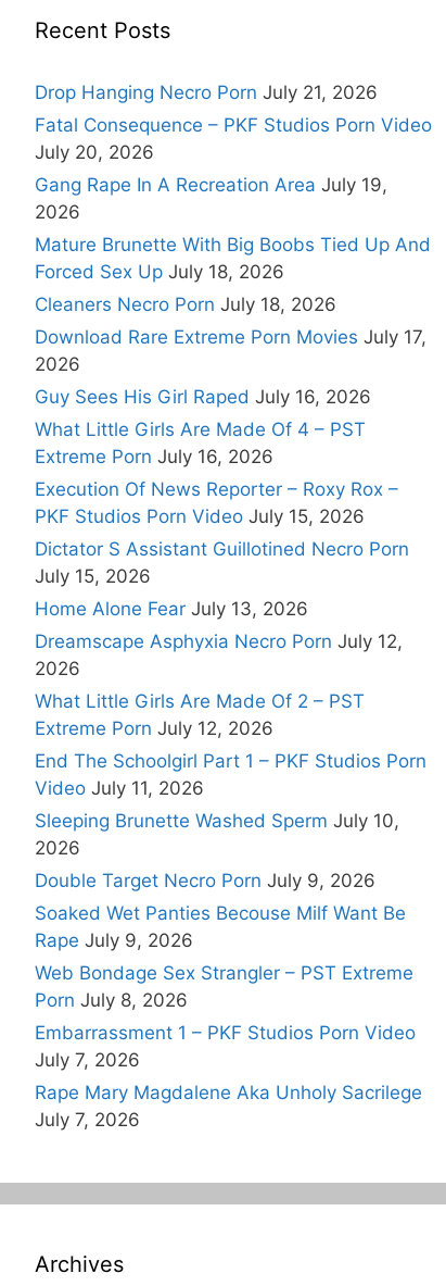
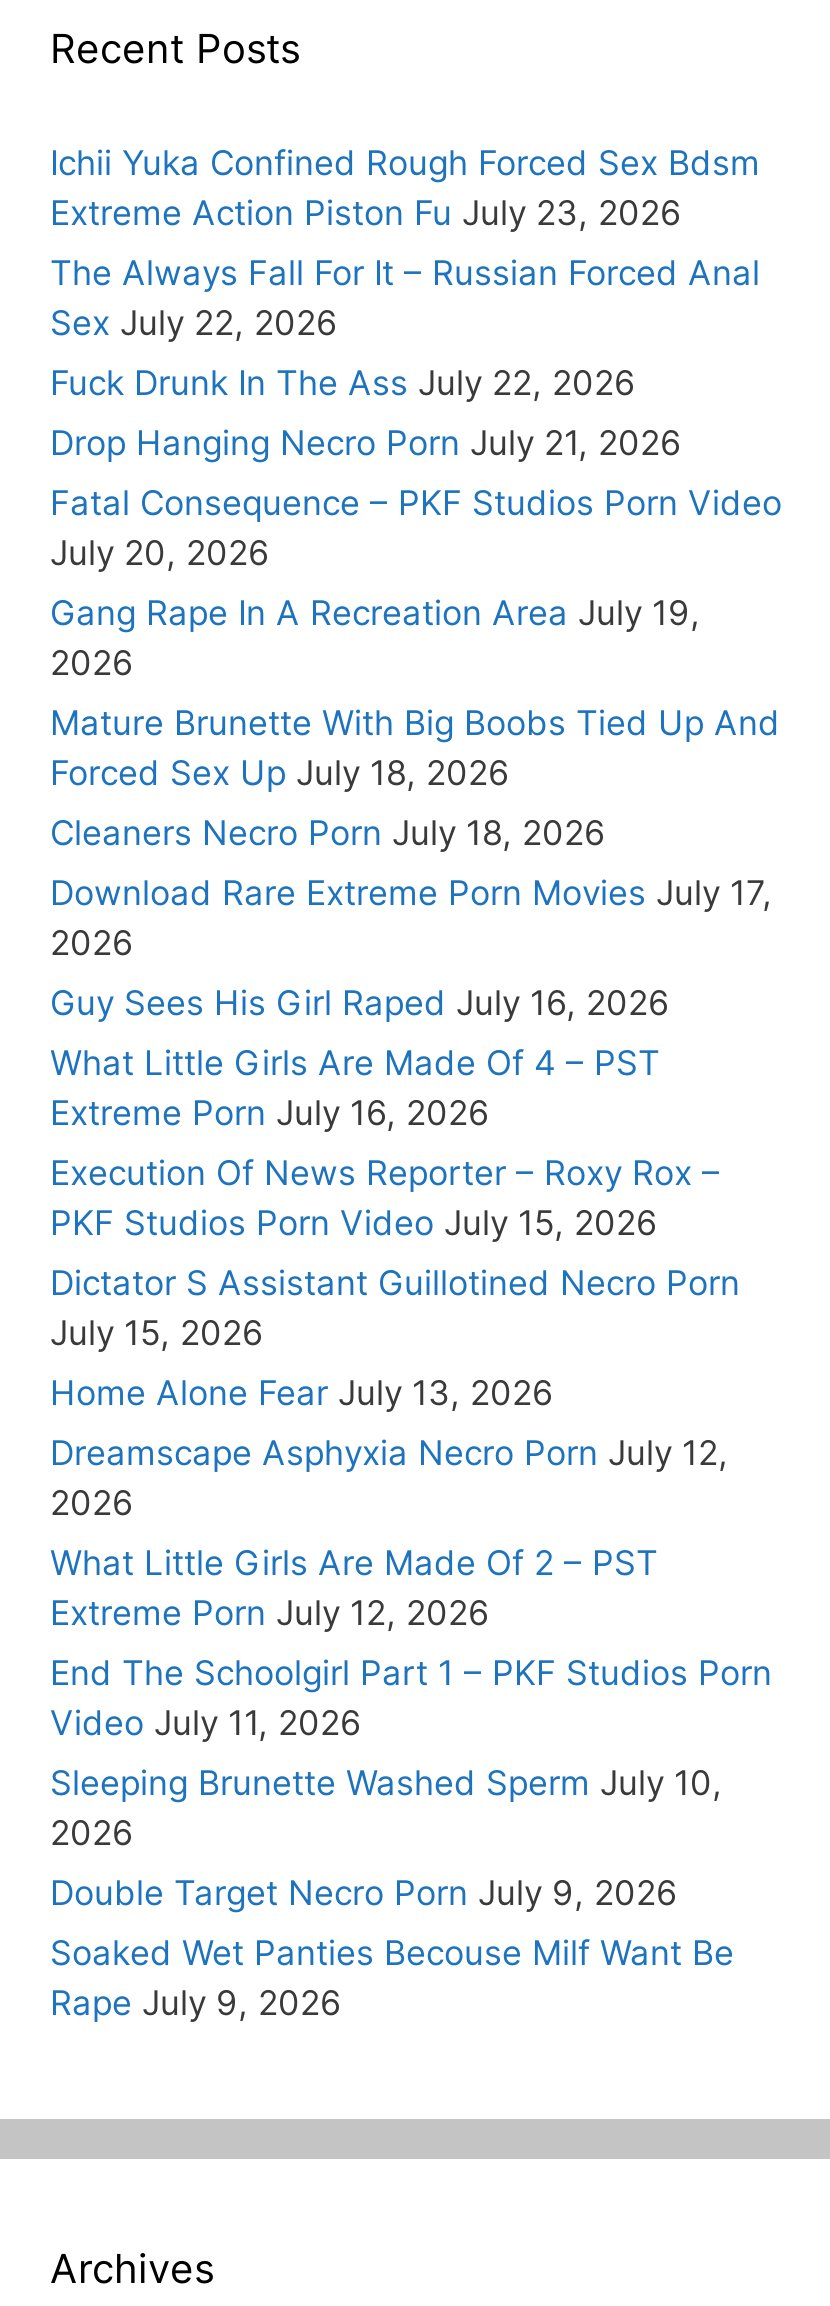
+ Ichii Yuka Confined Rough Forced Sex Bdsm
+ Extreme Action Piston Fu July 23, 2026
+ The Always Fall For It – Russian Forced Anal
+ Sex July 22, 2026
+ Fuck Drunk In The Ass July 22, 2026

moved down: Drop Hanging Necro Porn July 21, 2026 | Fatal Consequence – PKF Studios Porn Video | July 20, 2026 | ... | Soaked Wet Panties Becouse Milf Want Be | Rape July 9, 2026

- Web Bondage Sex Strangler – PST Extreme
- Porn July 8, 2026
- Embarrassment 1 – PKF Studios Porn Video
- July 7, 2026
- Rape Mary Magdalene Aka Unholy Sacrilege
- July 7, 2026
